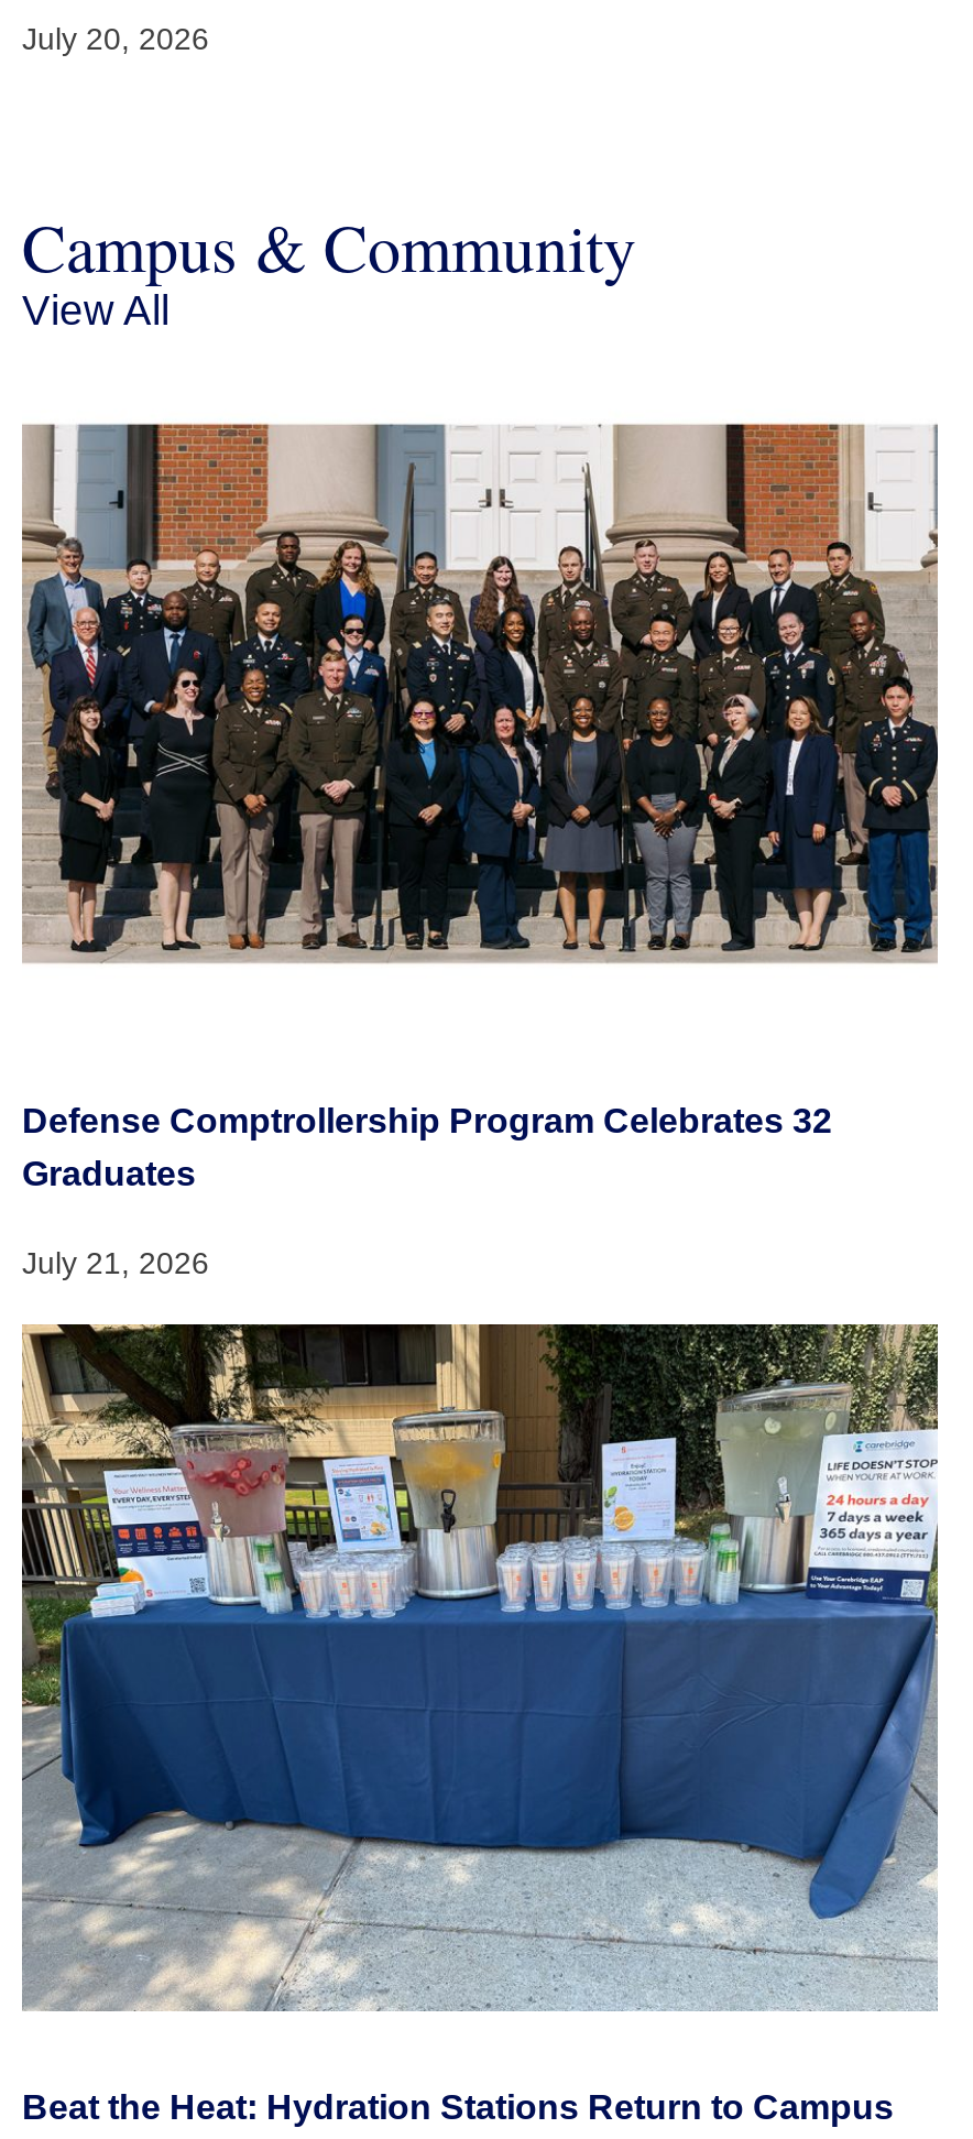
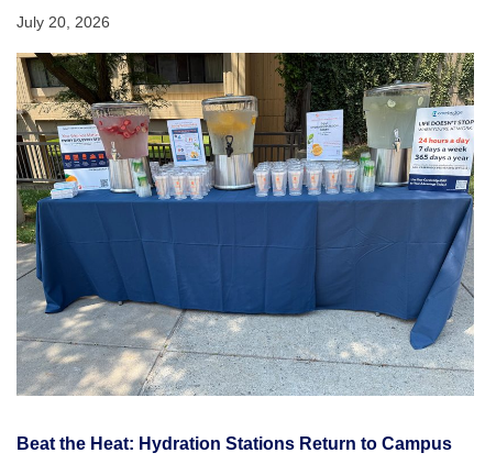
- Campus & Community
- View All

- [image]

- Defense Comptrollership Program Celebrates 32
- Graduates
- July 21, 2026
